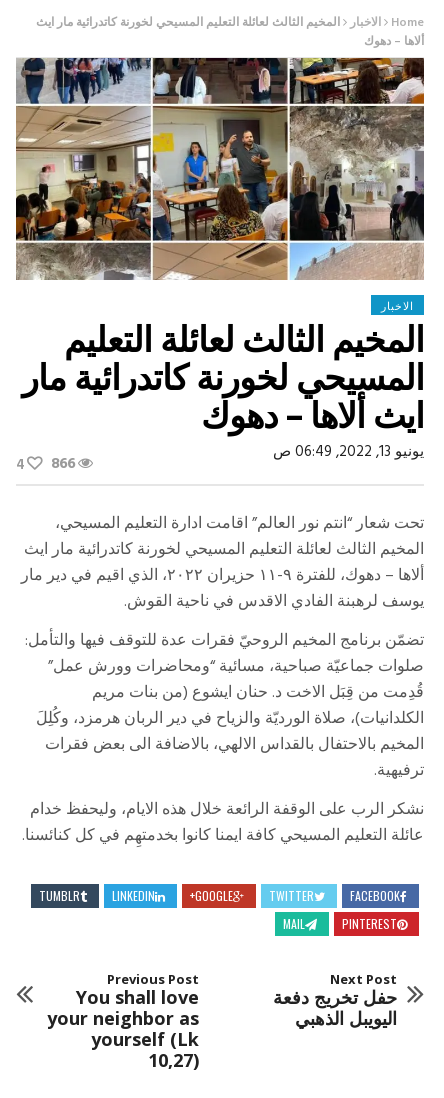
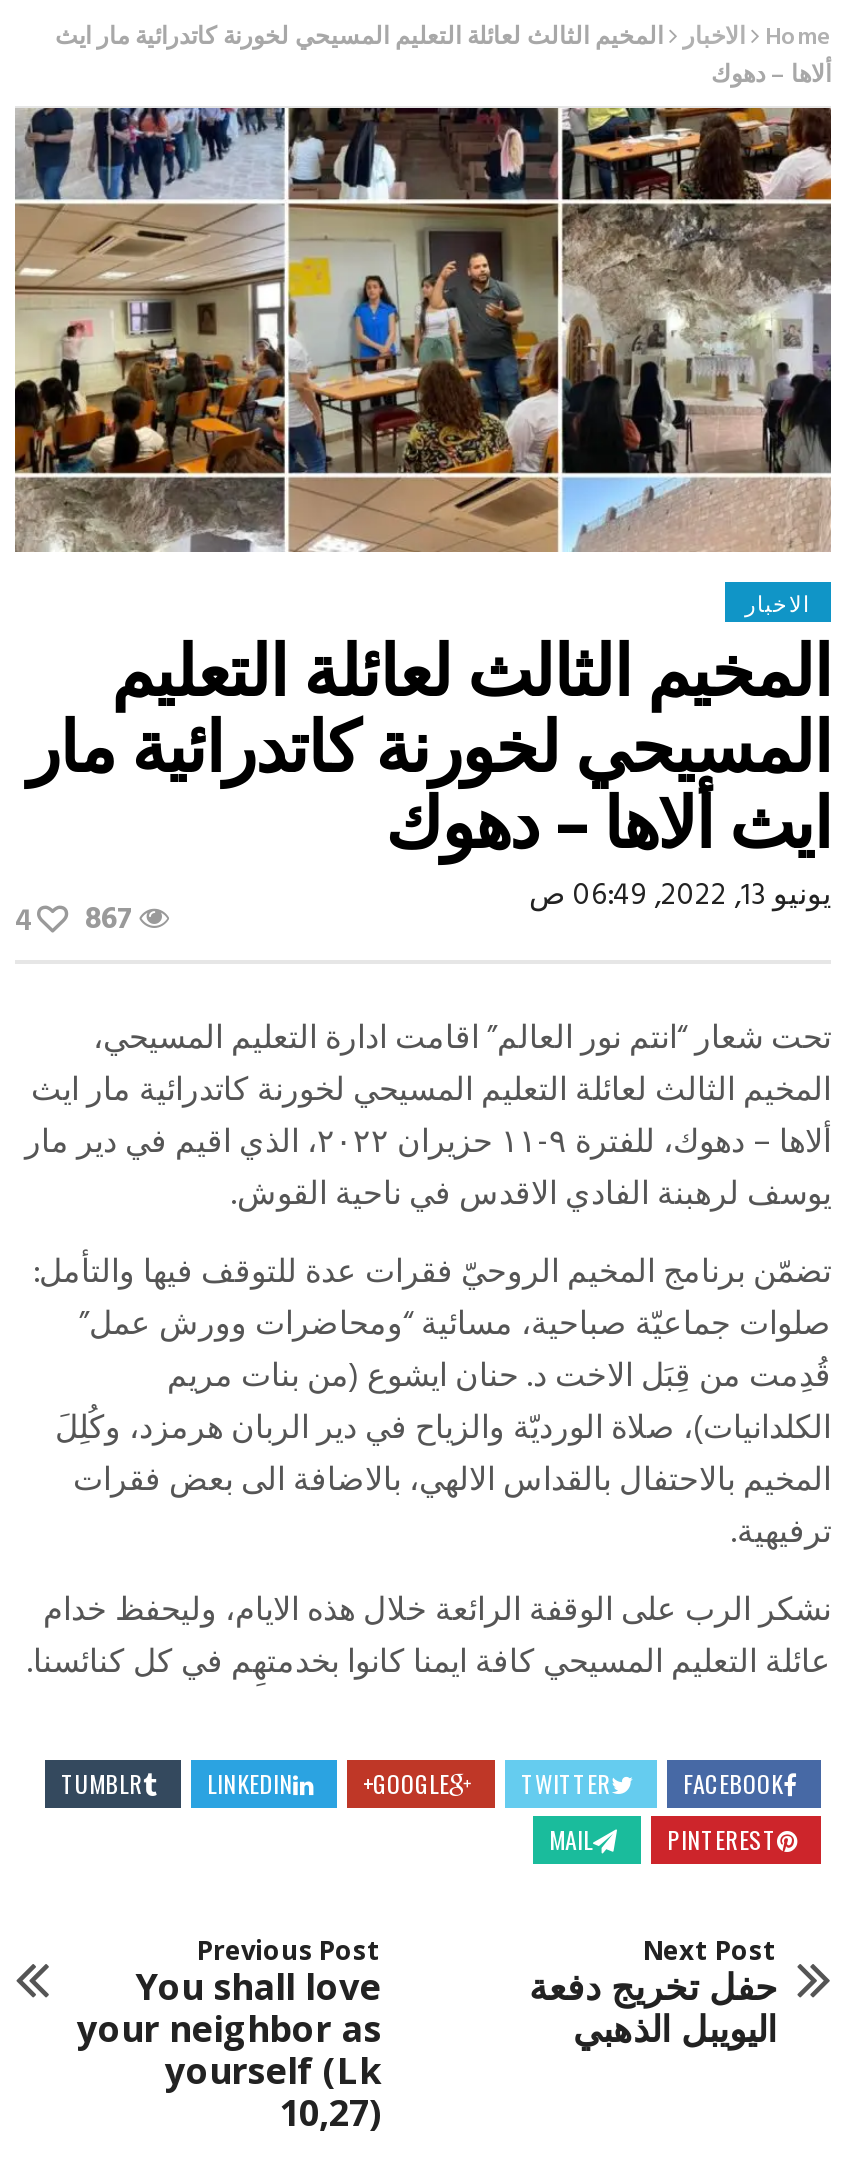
- 4 866
+ 4 867
